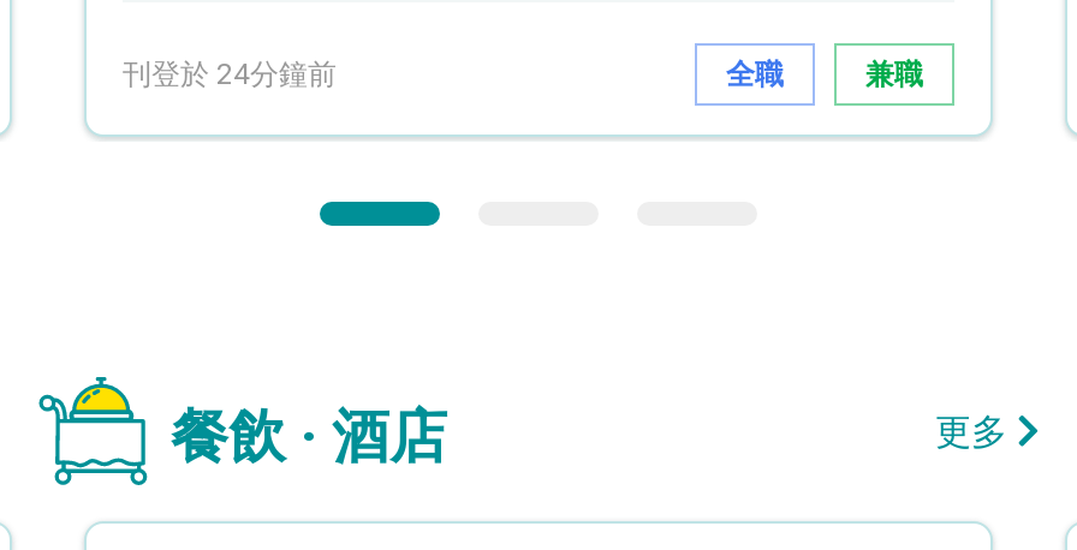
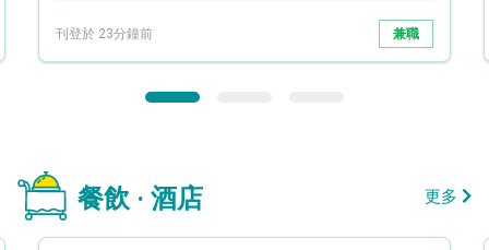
- 刊登於 24分鐘前
- 全職
+ 刊登於 23分鐘前
